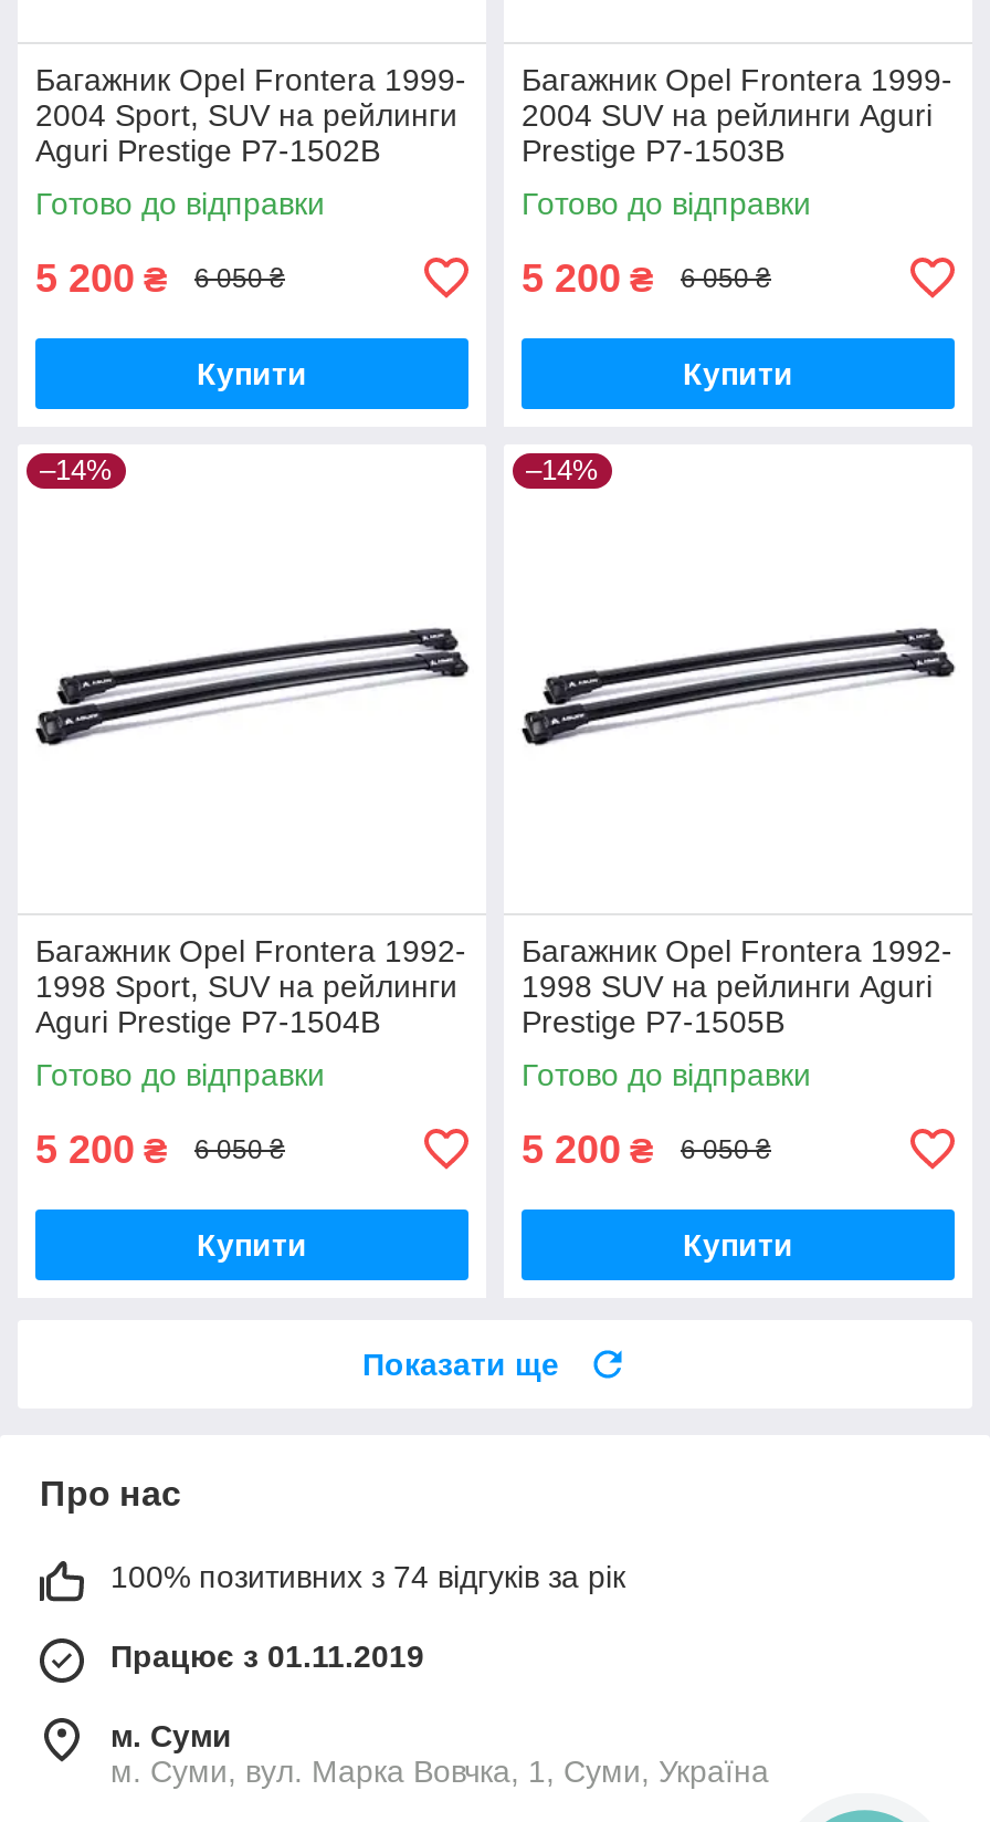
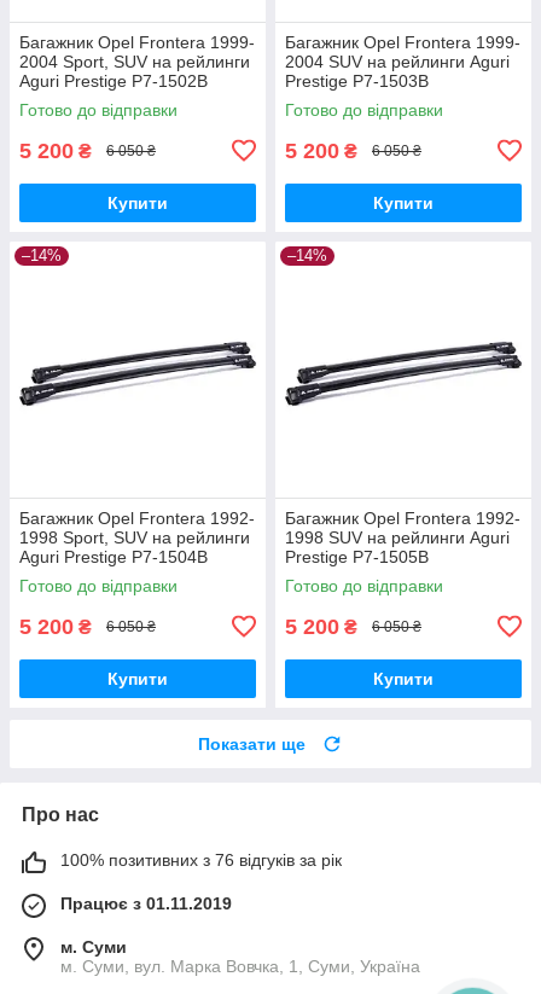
- 100% позитивних з 74 відгуків за рік
+ 100% позитивних з 76 відгуків за рік
